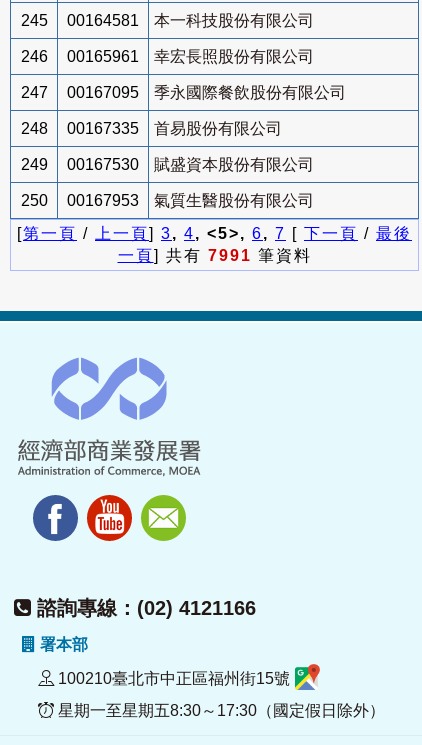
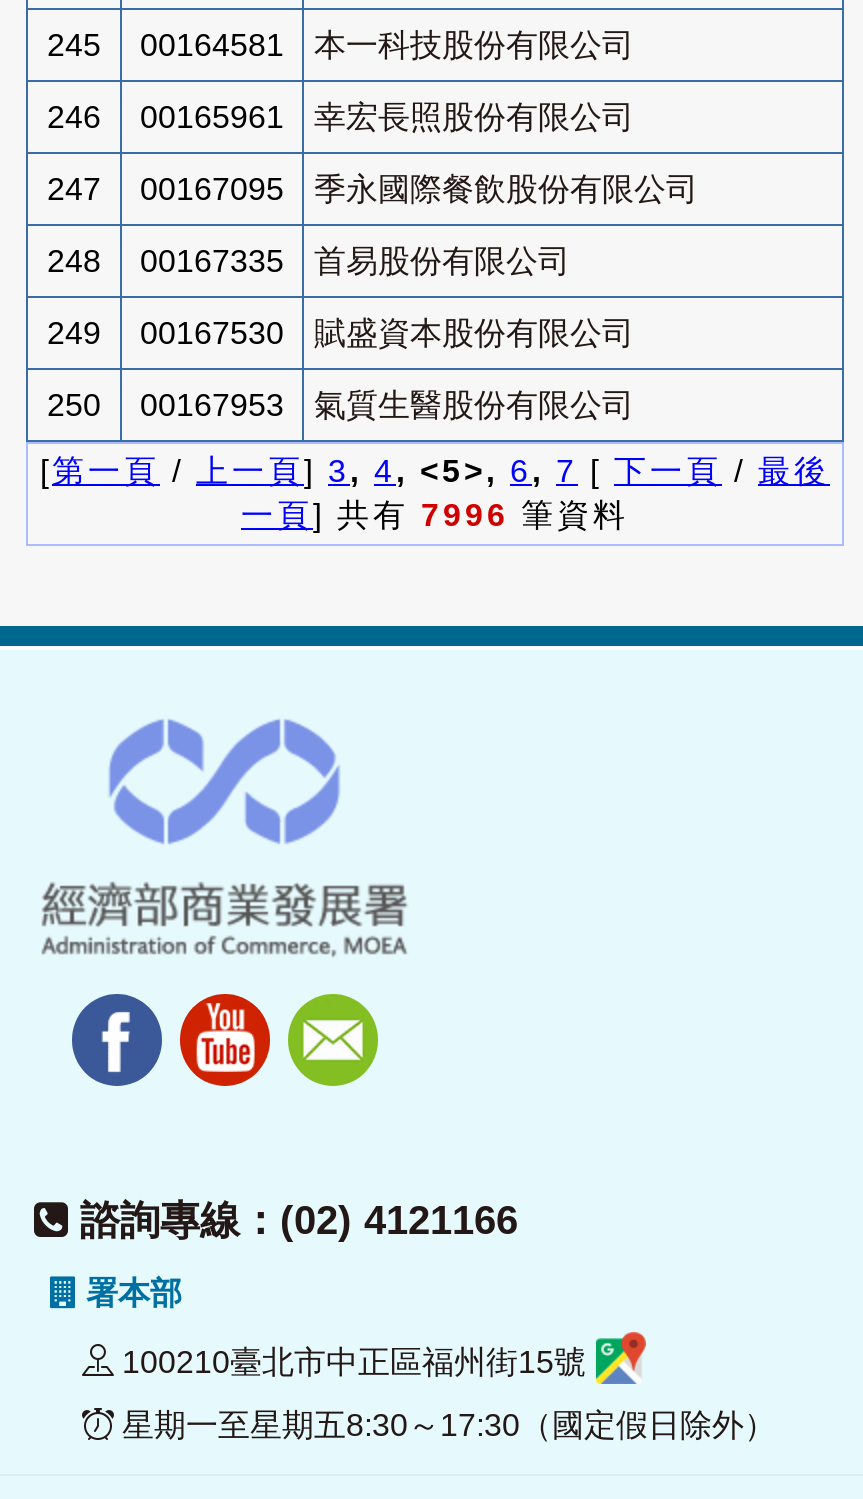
- 一頁] 共有7991筆資料
+ 一頁] 共有7996筆資料
